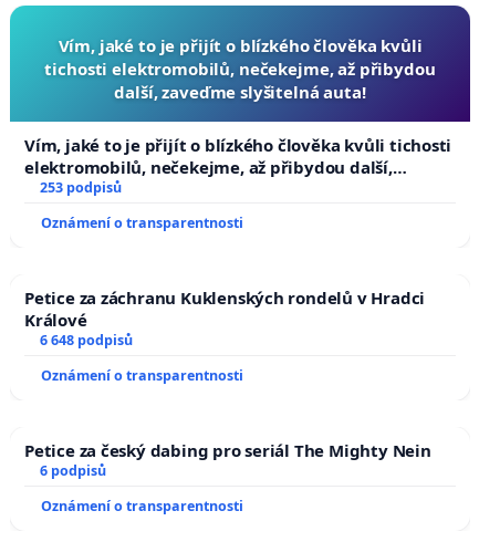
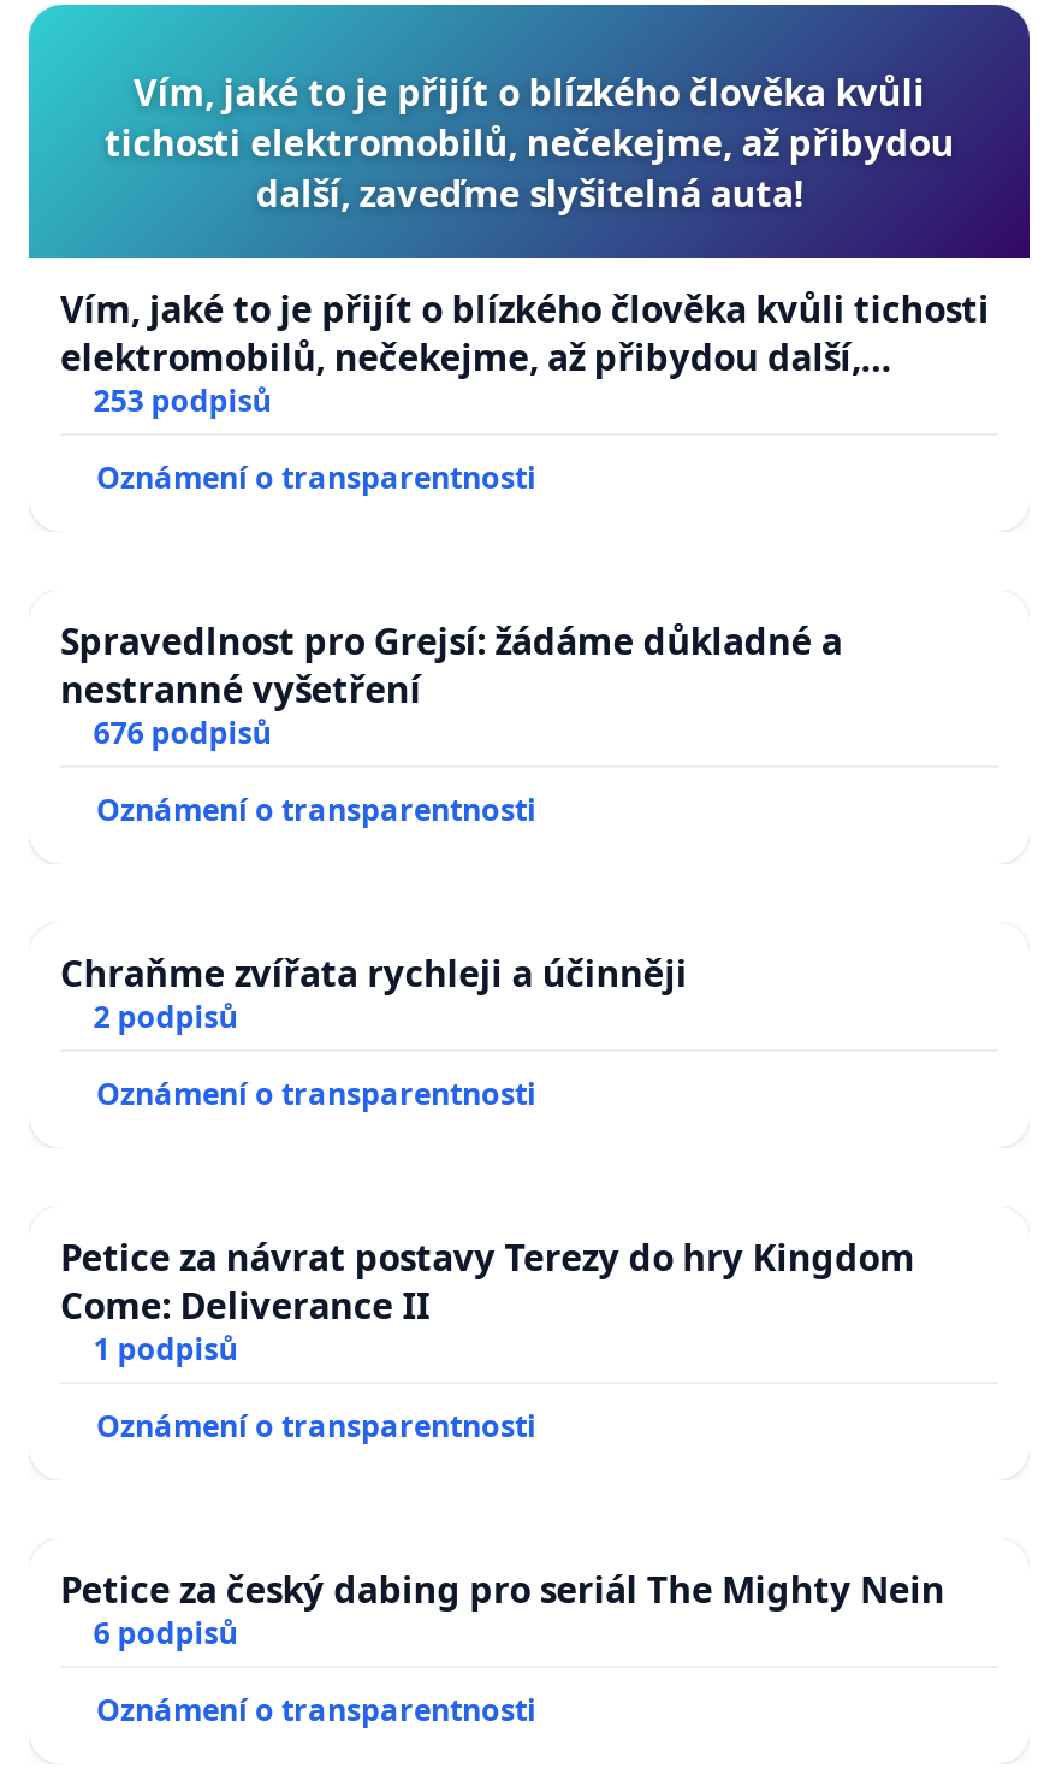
- Petice za záchranu Kuklenských rondelů v Hradci
- Králové
- 6 648 podpisů
+ Spravedlnost pro Grejsí: žádáme důkladné a
+ nestranné vyšetření
+ 676 podpisů
+ Oznámení o transparentnosti
+ Chraňme zvířata rychleji a účinněji
+ 2 podpisů
+ Oznámení o transparentnosti
+ Petice za návrat postavy Terezy do hry Kingdom
+ Come: Deliverance II
+ 1 podpisů
